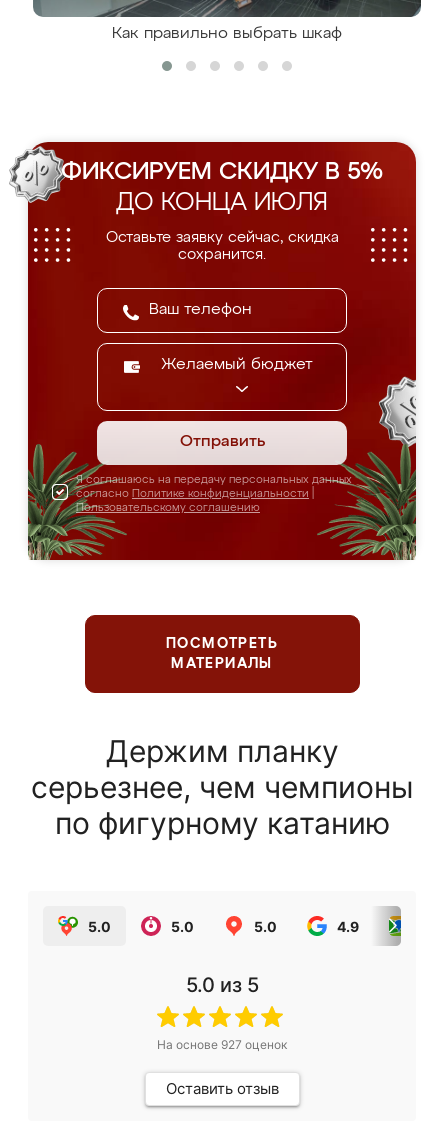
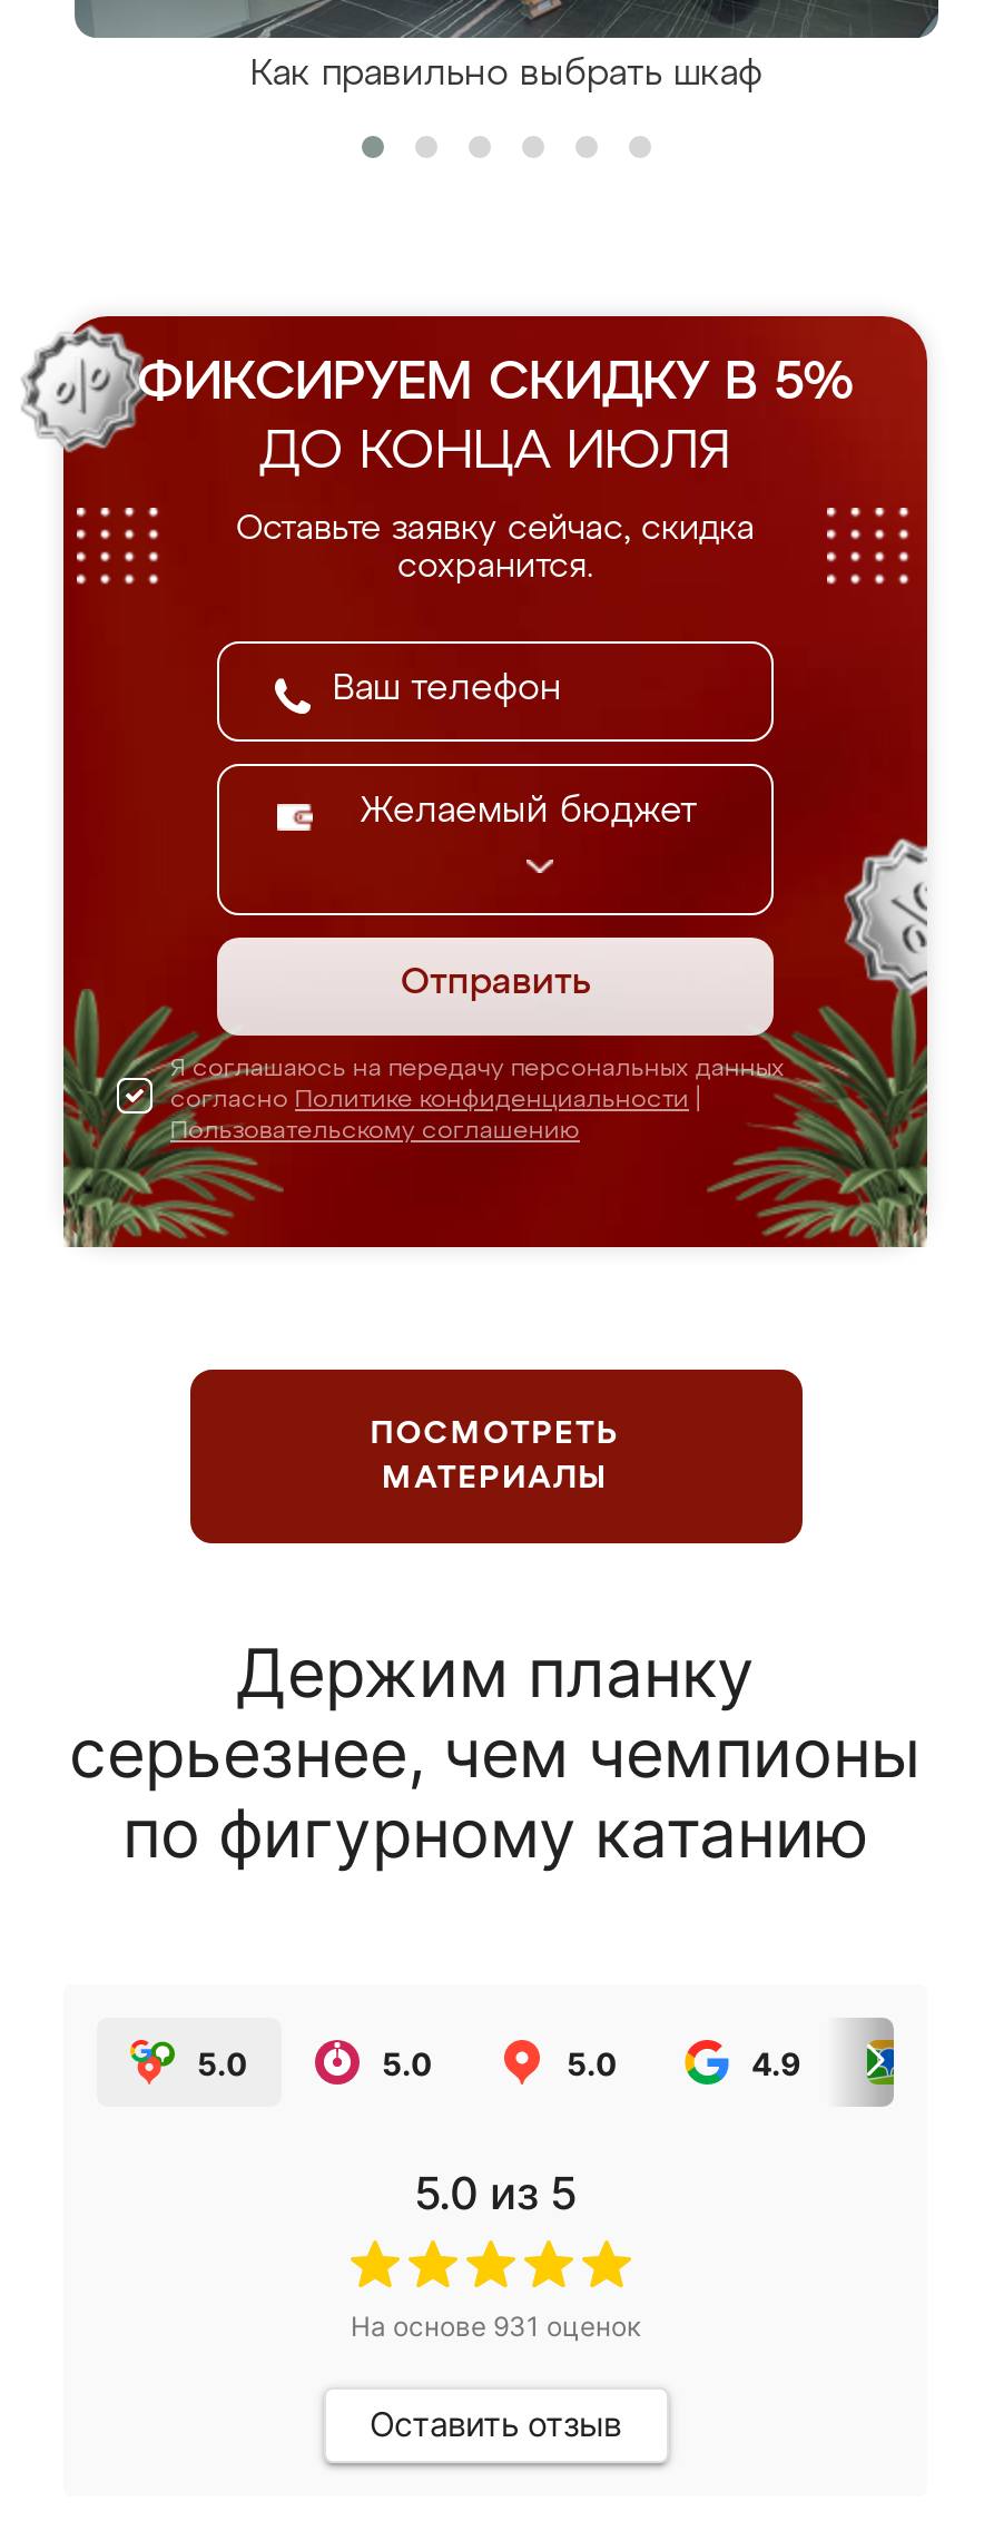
- На основе 927 оценок
+ На основе 931 оценок
